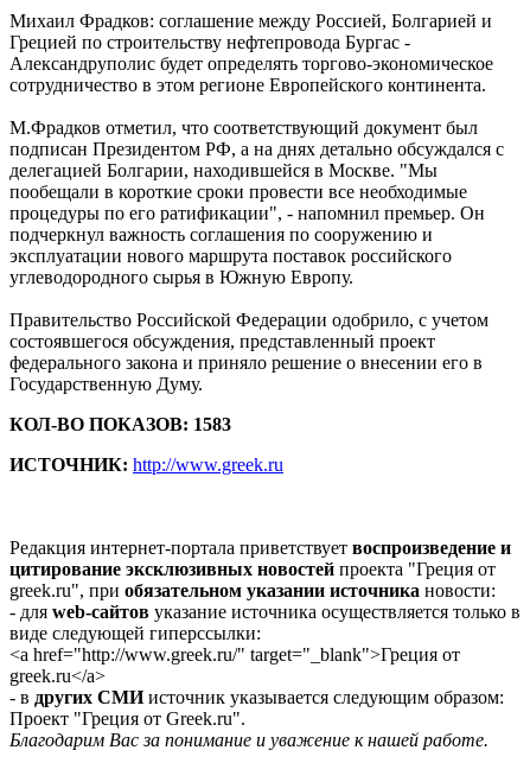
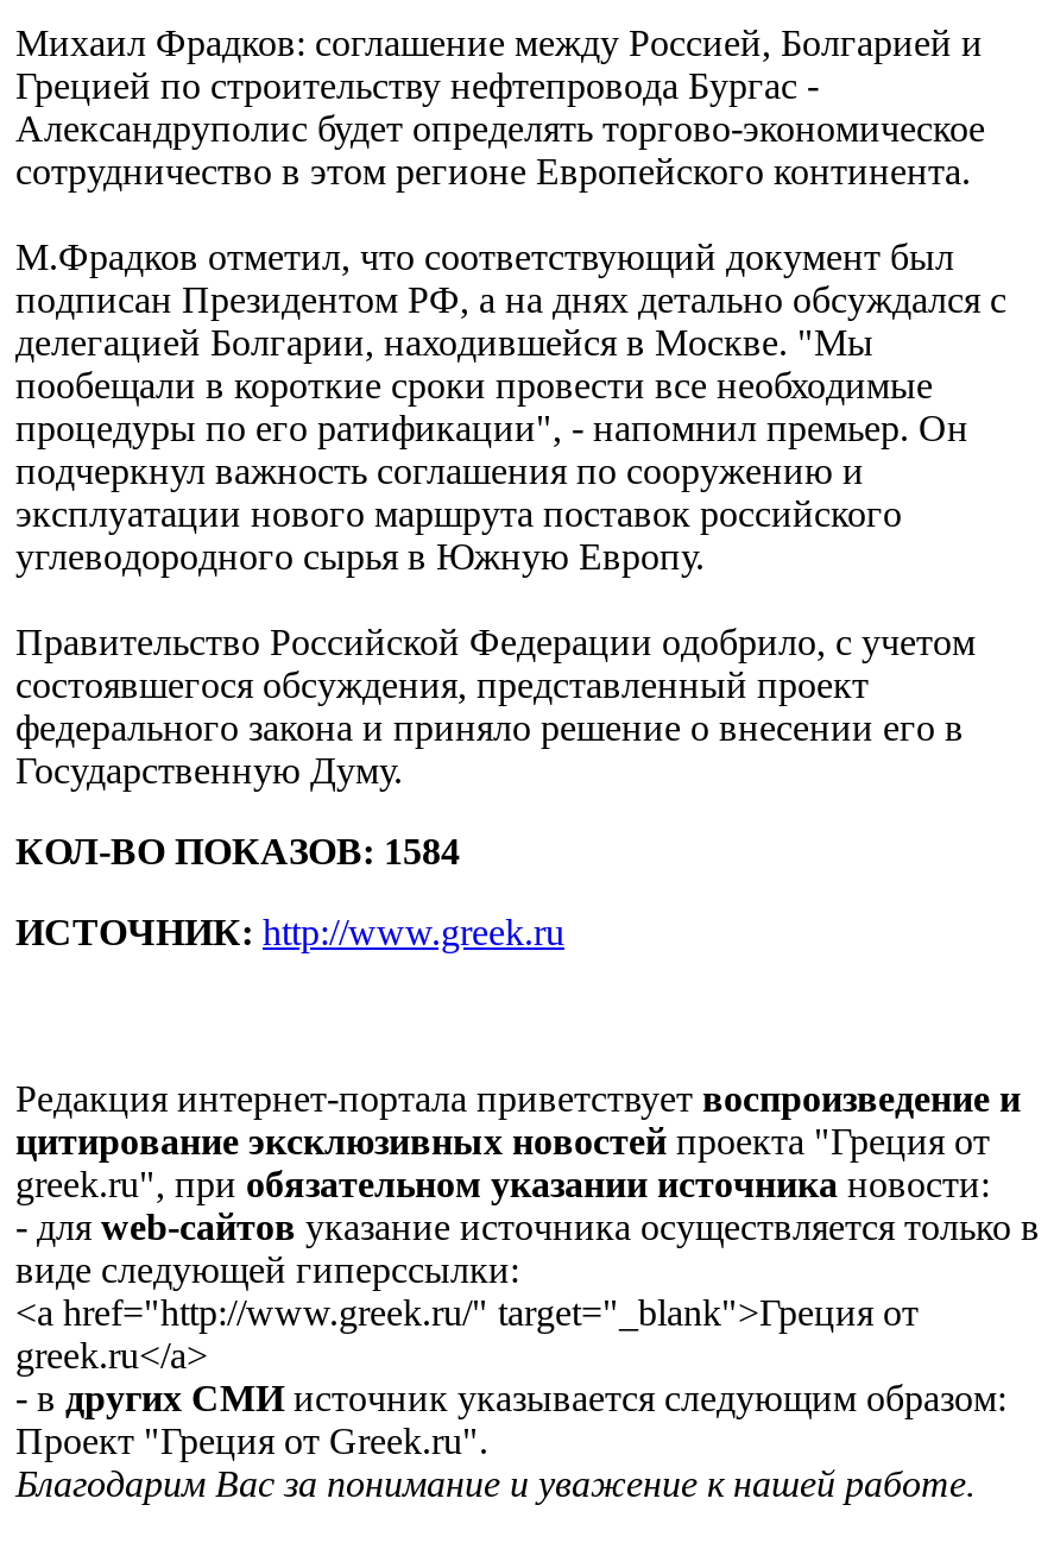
- КОЛ-ВО ПОКАЗОВ: 1583
+ КОЛ-ВО ПОКАЗОВ: 1584
